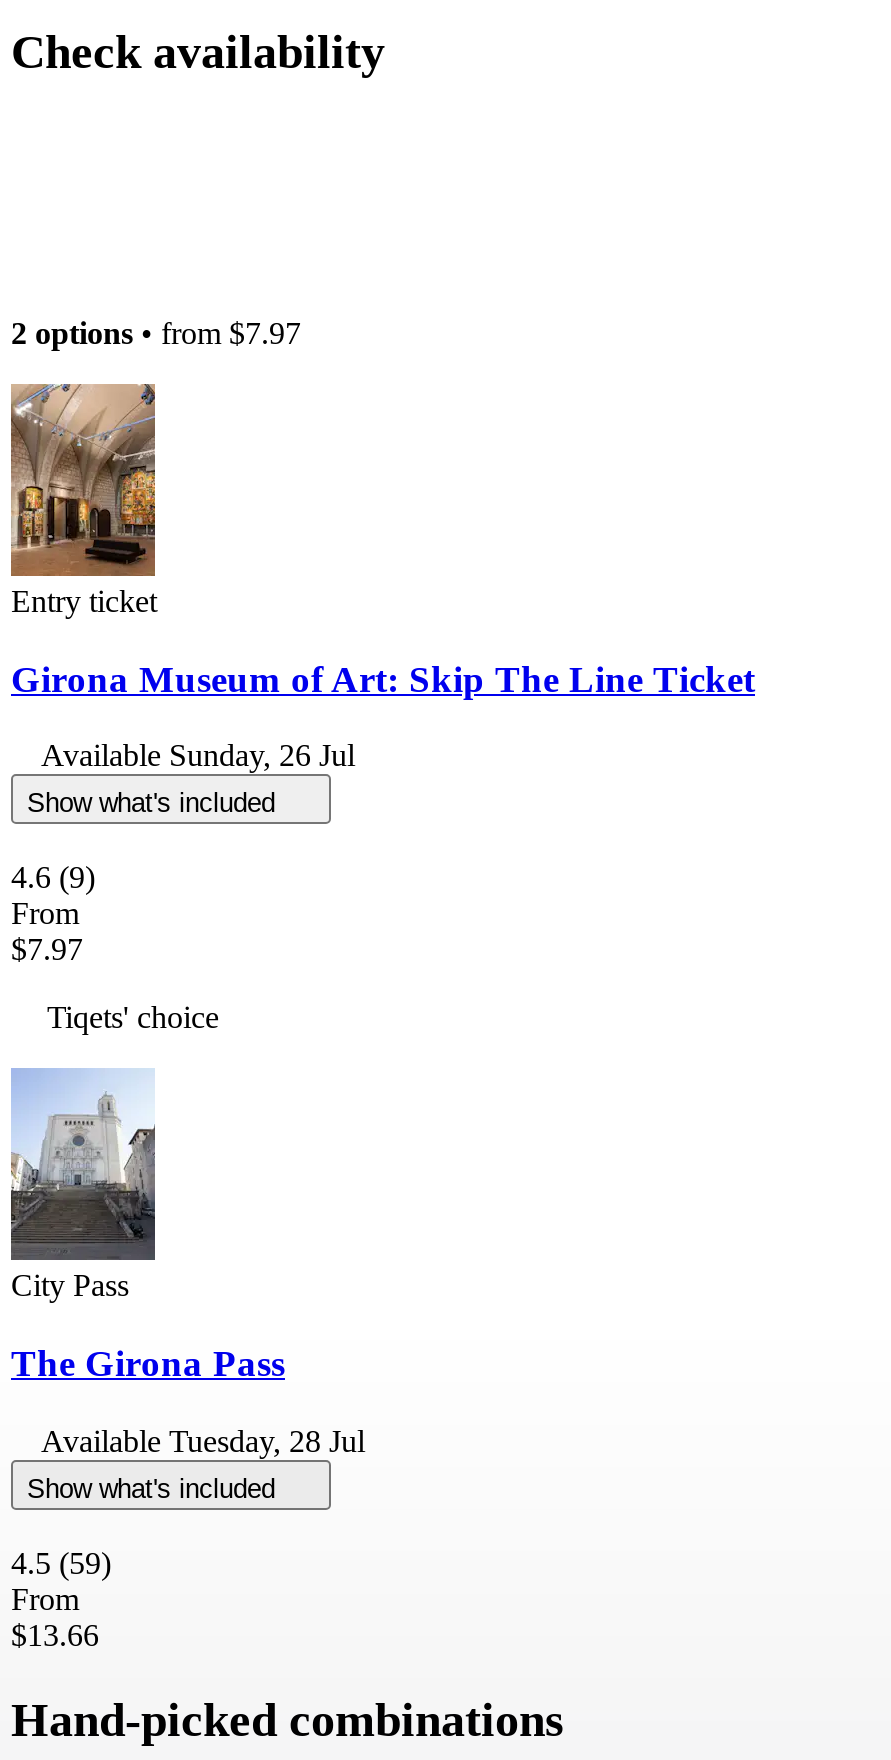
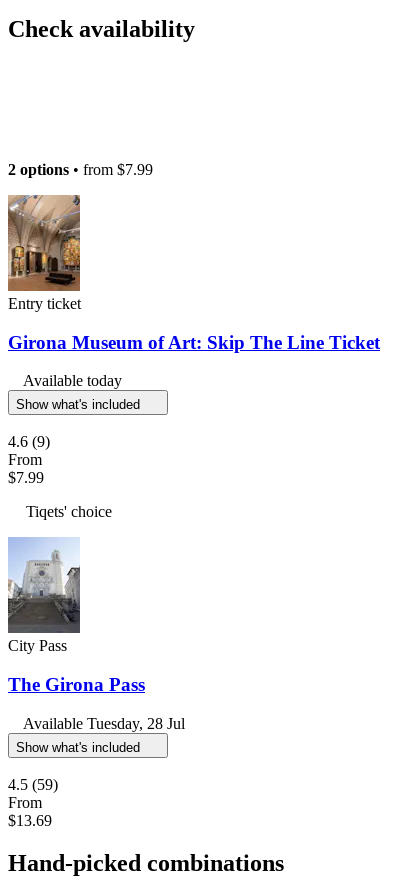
- 2 options • from $7.97
+ 2 options • from $7.99

- Available Sunday, 26 Jul
+ Available today

- $7.97
+ $7.99

- $13.66
+ $13.69
